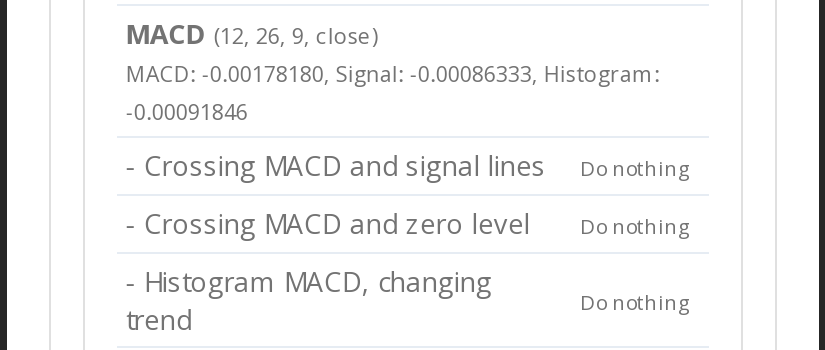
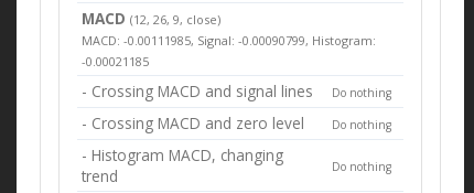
- MACD: -0.00178180, Signal: -0.00086333, Histogram:
+ MACD: -0.00111985, Signal: -0.00090799, Histogram:

- -0.00091846
+ -0.00021185
